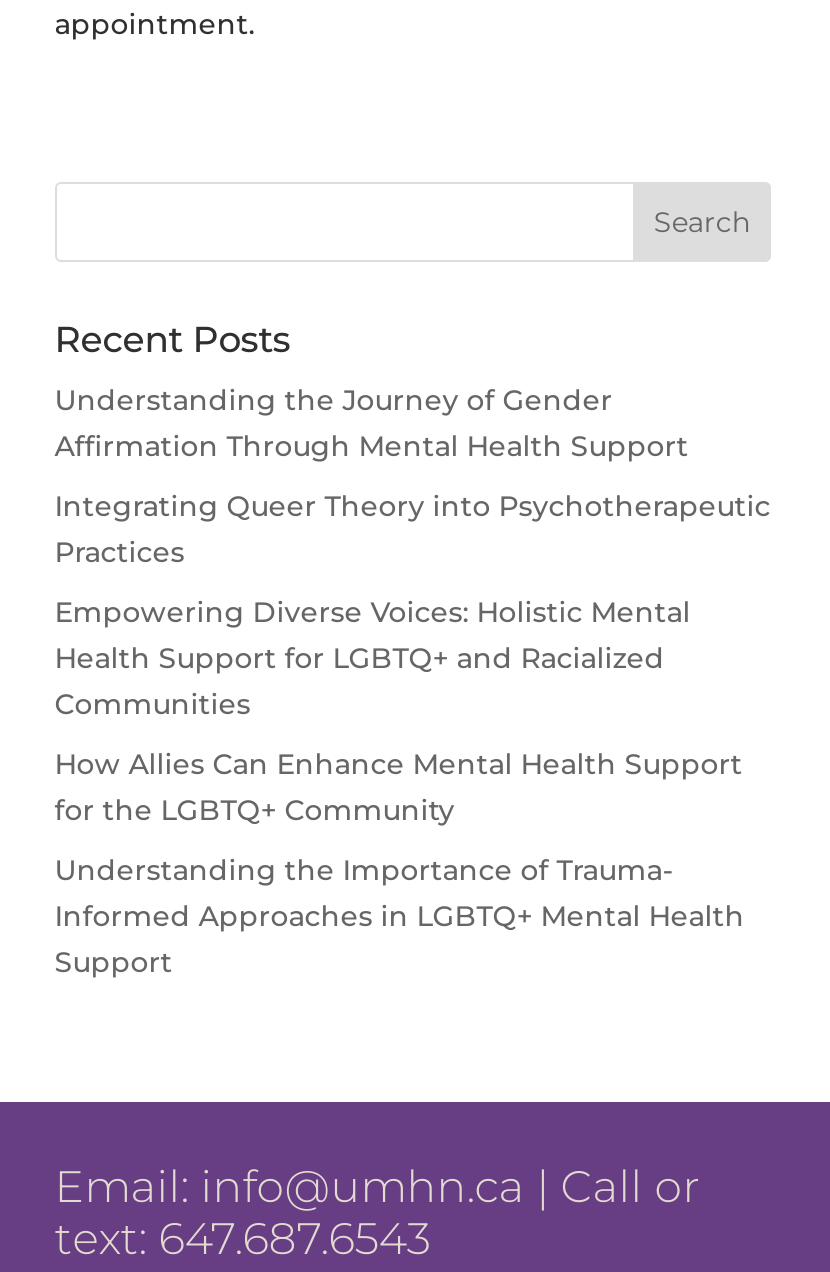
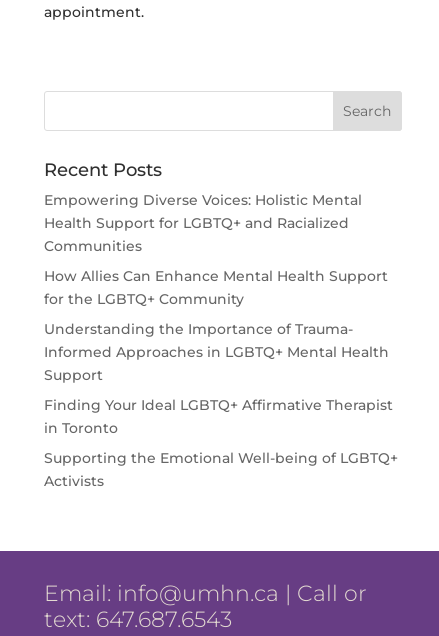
- Understanding the Journey of Gender
- Affirmation Through Mental Health Support
- Integrating Queer Theory into Psychotherapeutic
- Practices

moved up: Empowering Diverse Voices: Holistic Mental | Health Support for LGBTQ+ and Racialized | Communities | How Allies Can Enhance Mental Health Support | for the LGBTQ+ Community | Understanding the Importance of Trauma- | Informed Approaches in LGBTQ+ Mental Health | Support

+ Finding Your Ideal LGBTQ+ Affirmative Therapist
+ in Toronto
+ Supporting the Emotional Well-being of LGBTQ+
+ Activists
